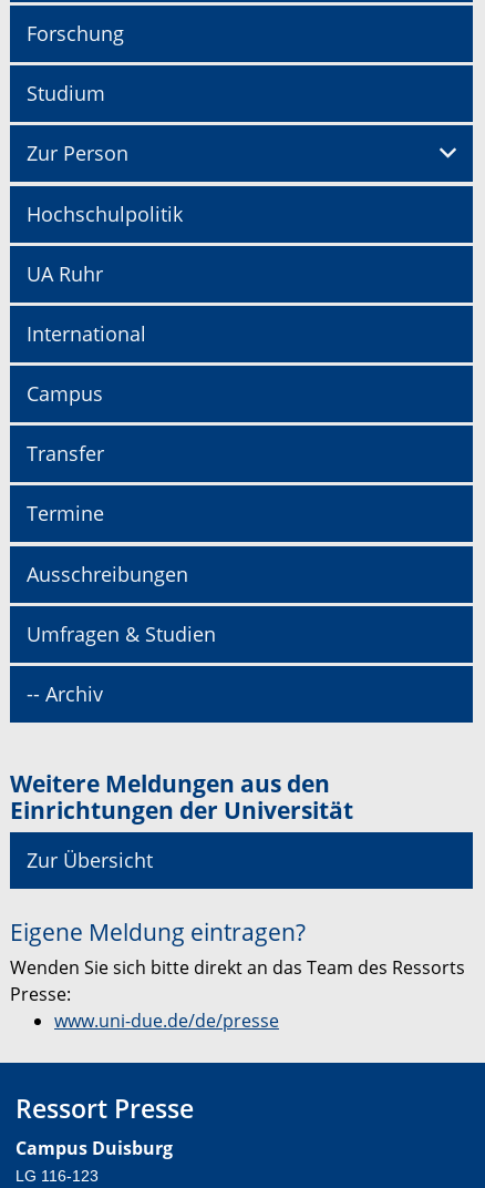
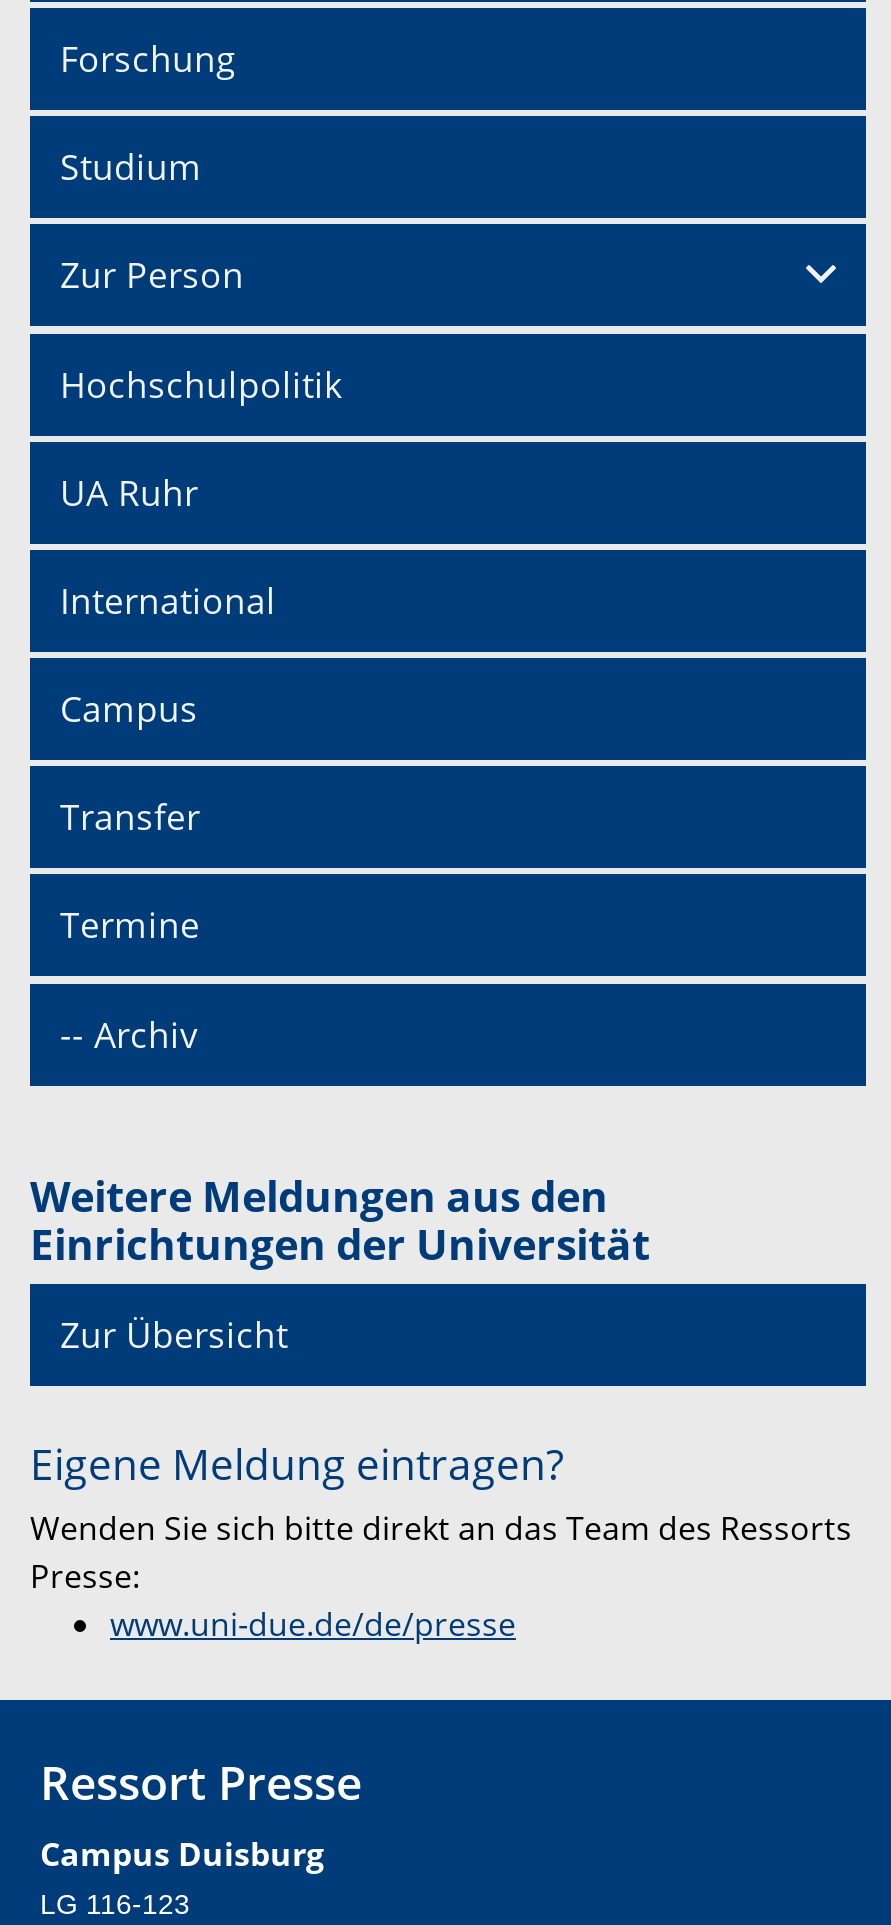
- Ausschreibungen
- Umfragen & Studien
